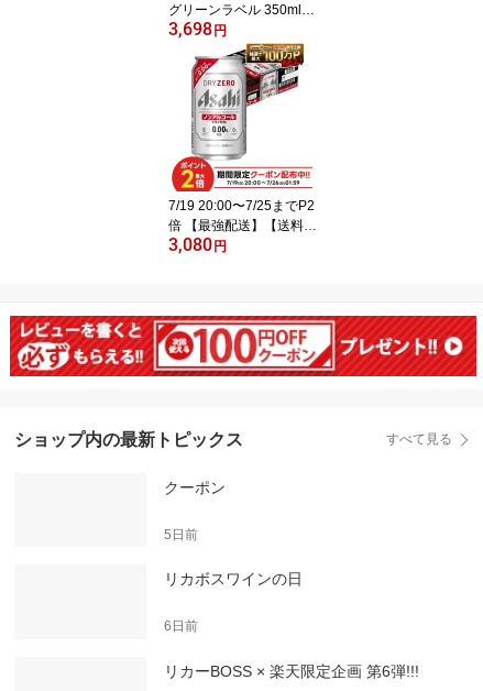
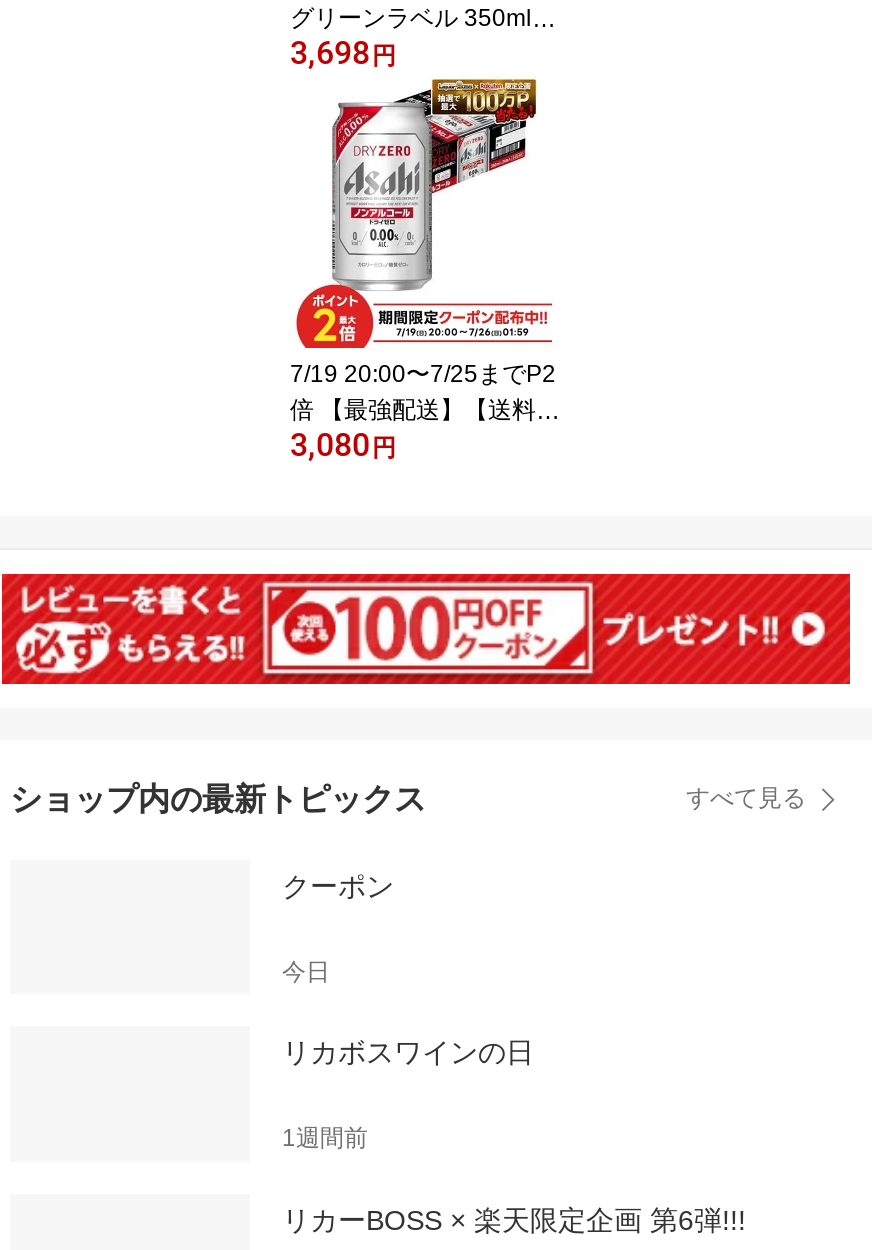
- 5日前
+ 今日

- 6日前
+ 1週間前
